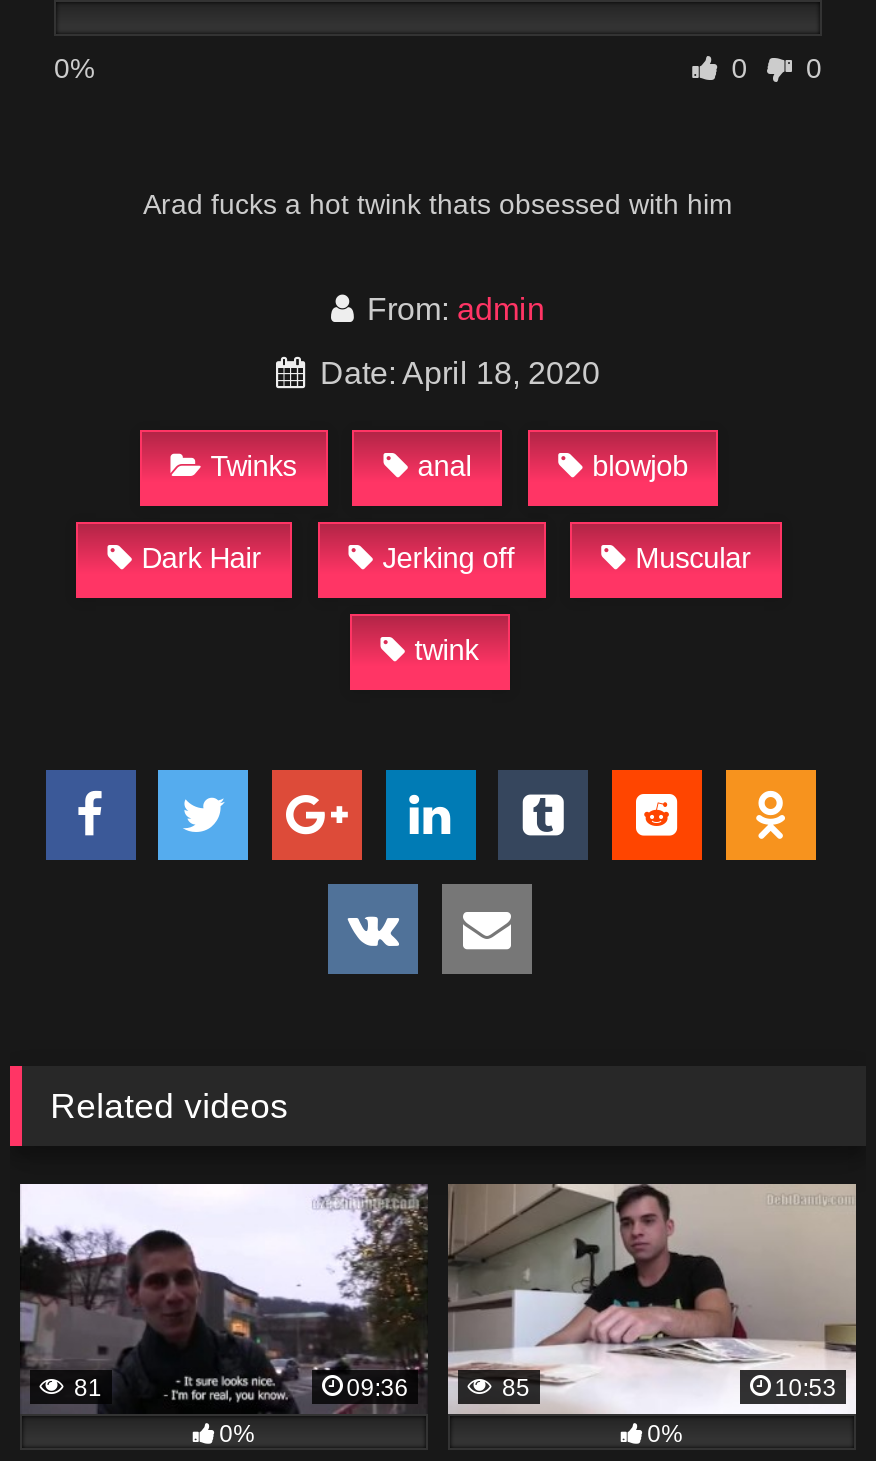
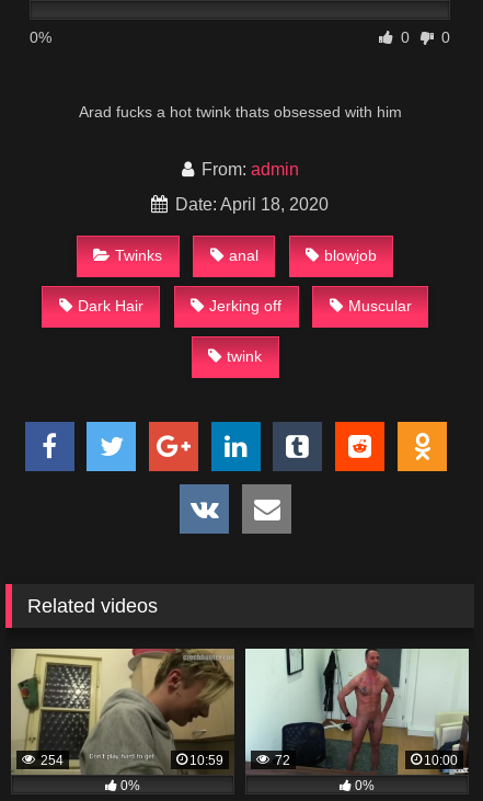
- [image]
- 81
+ [image]
+ 254

- [image]
- 85
+ [image]
+ 72

- 09:36
+ 10:59

- 10:53
+ 10:00
